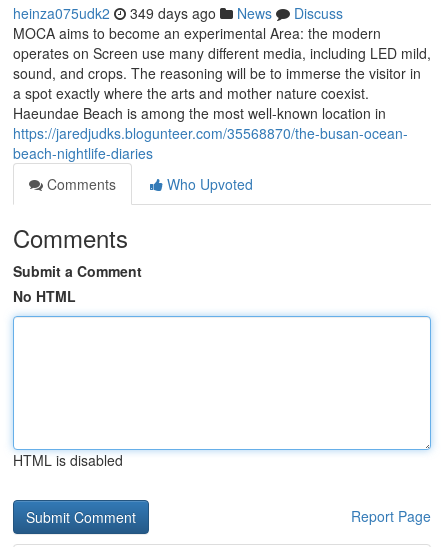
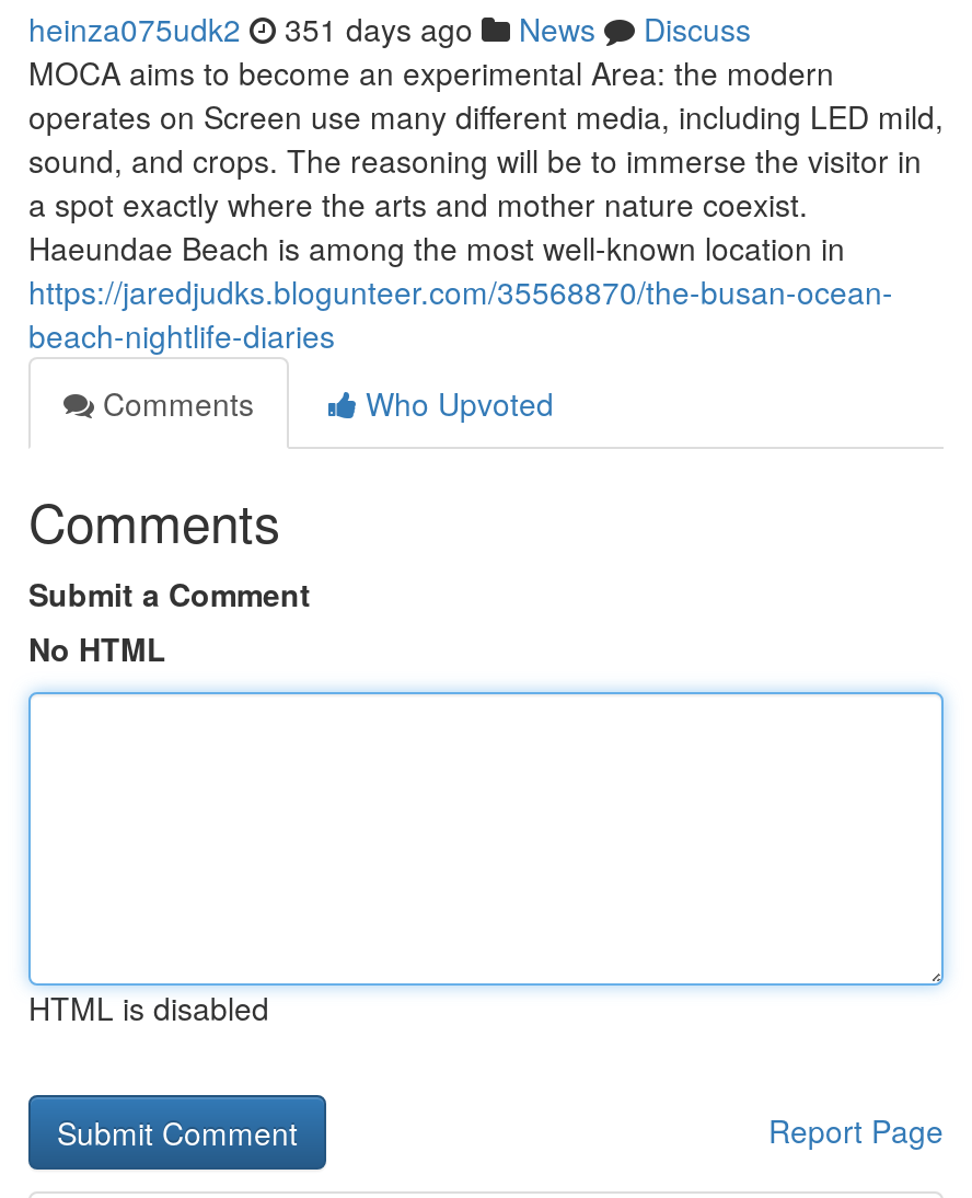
- heinza075udk2 349 days ago News Discuss
+ heinza075udk2 351 days ago News Discuss
